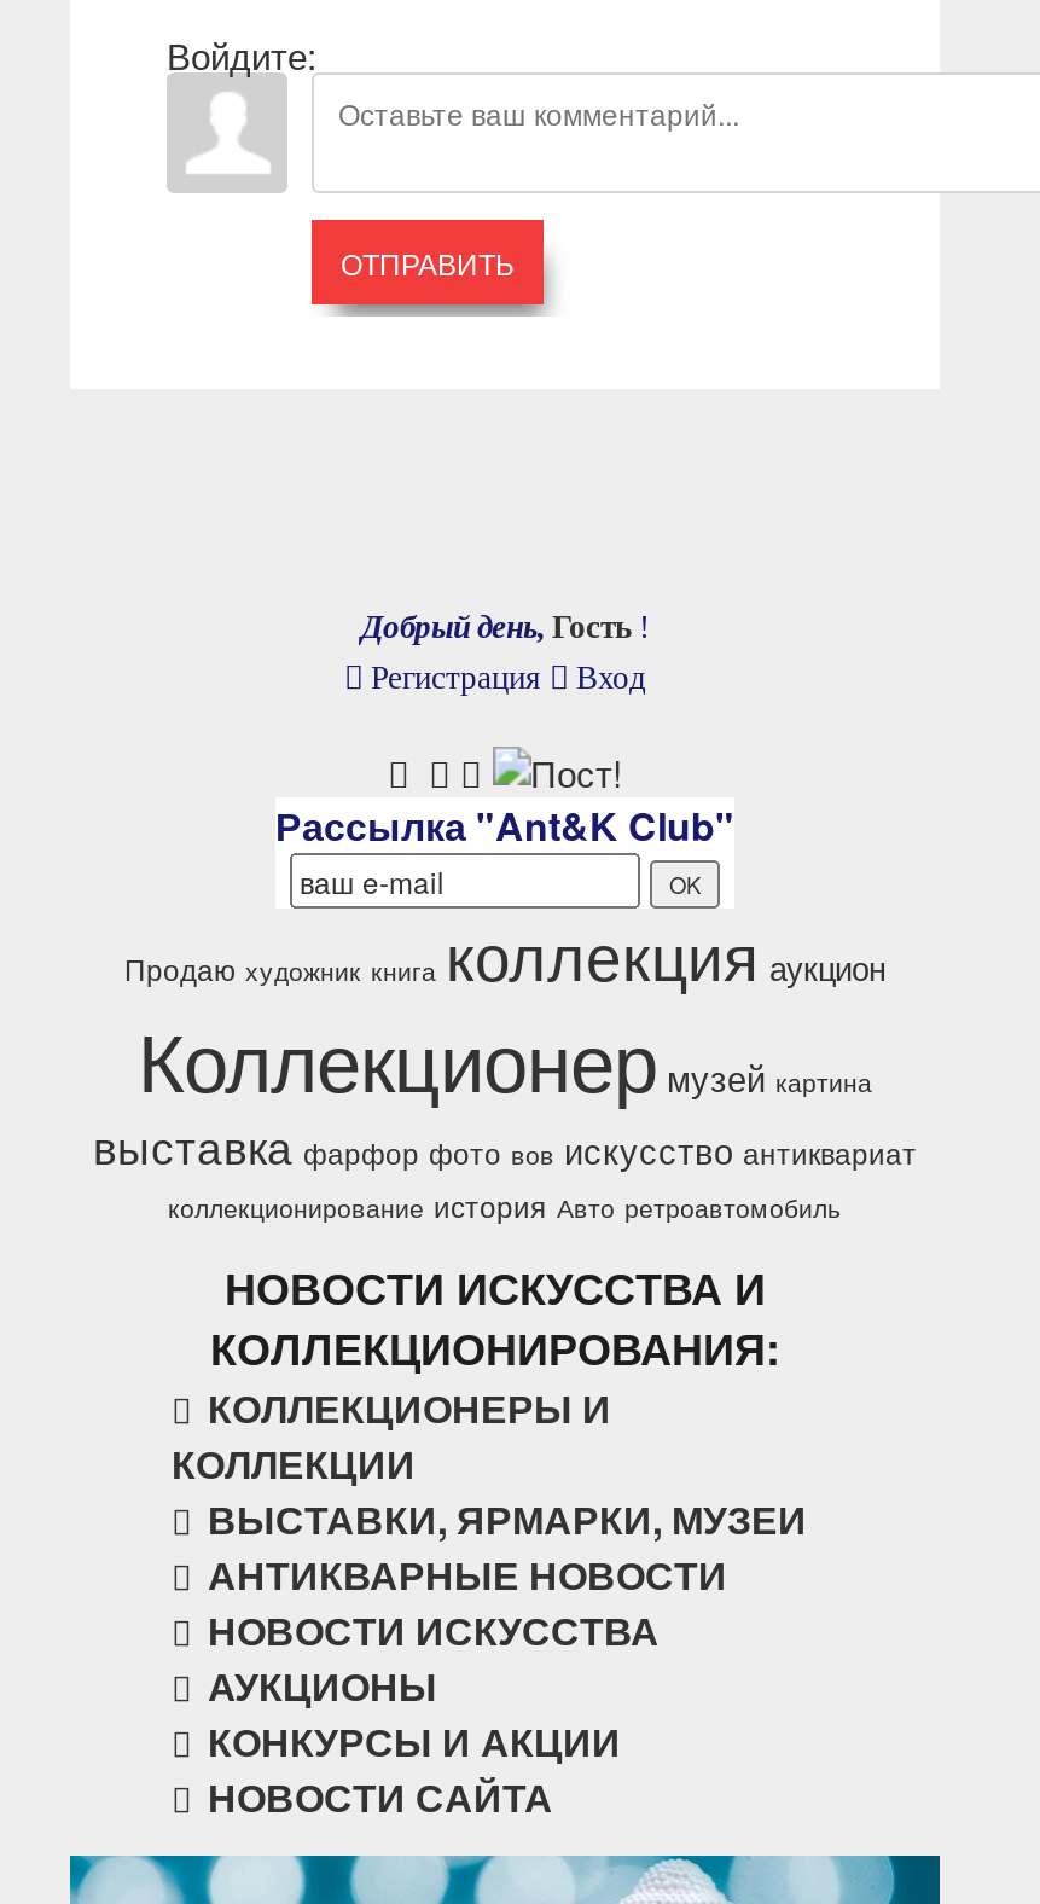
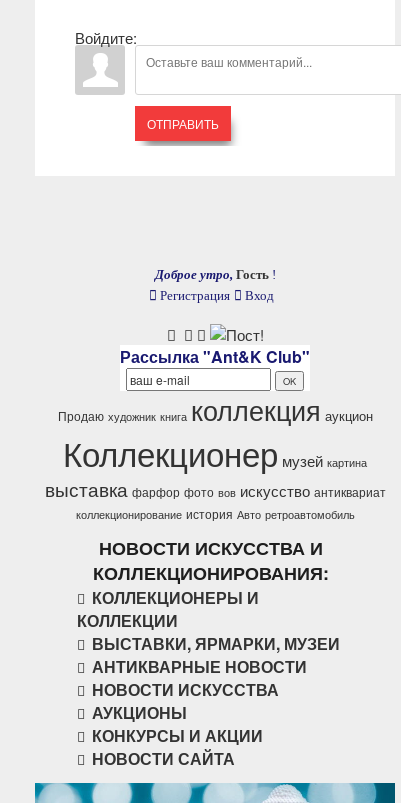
- Добрый день, Гость !
+ Доброе утро, Гость !
